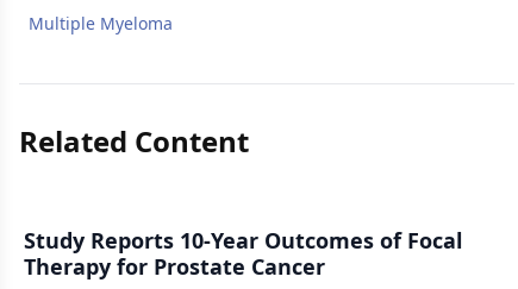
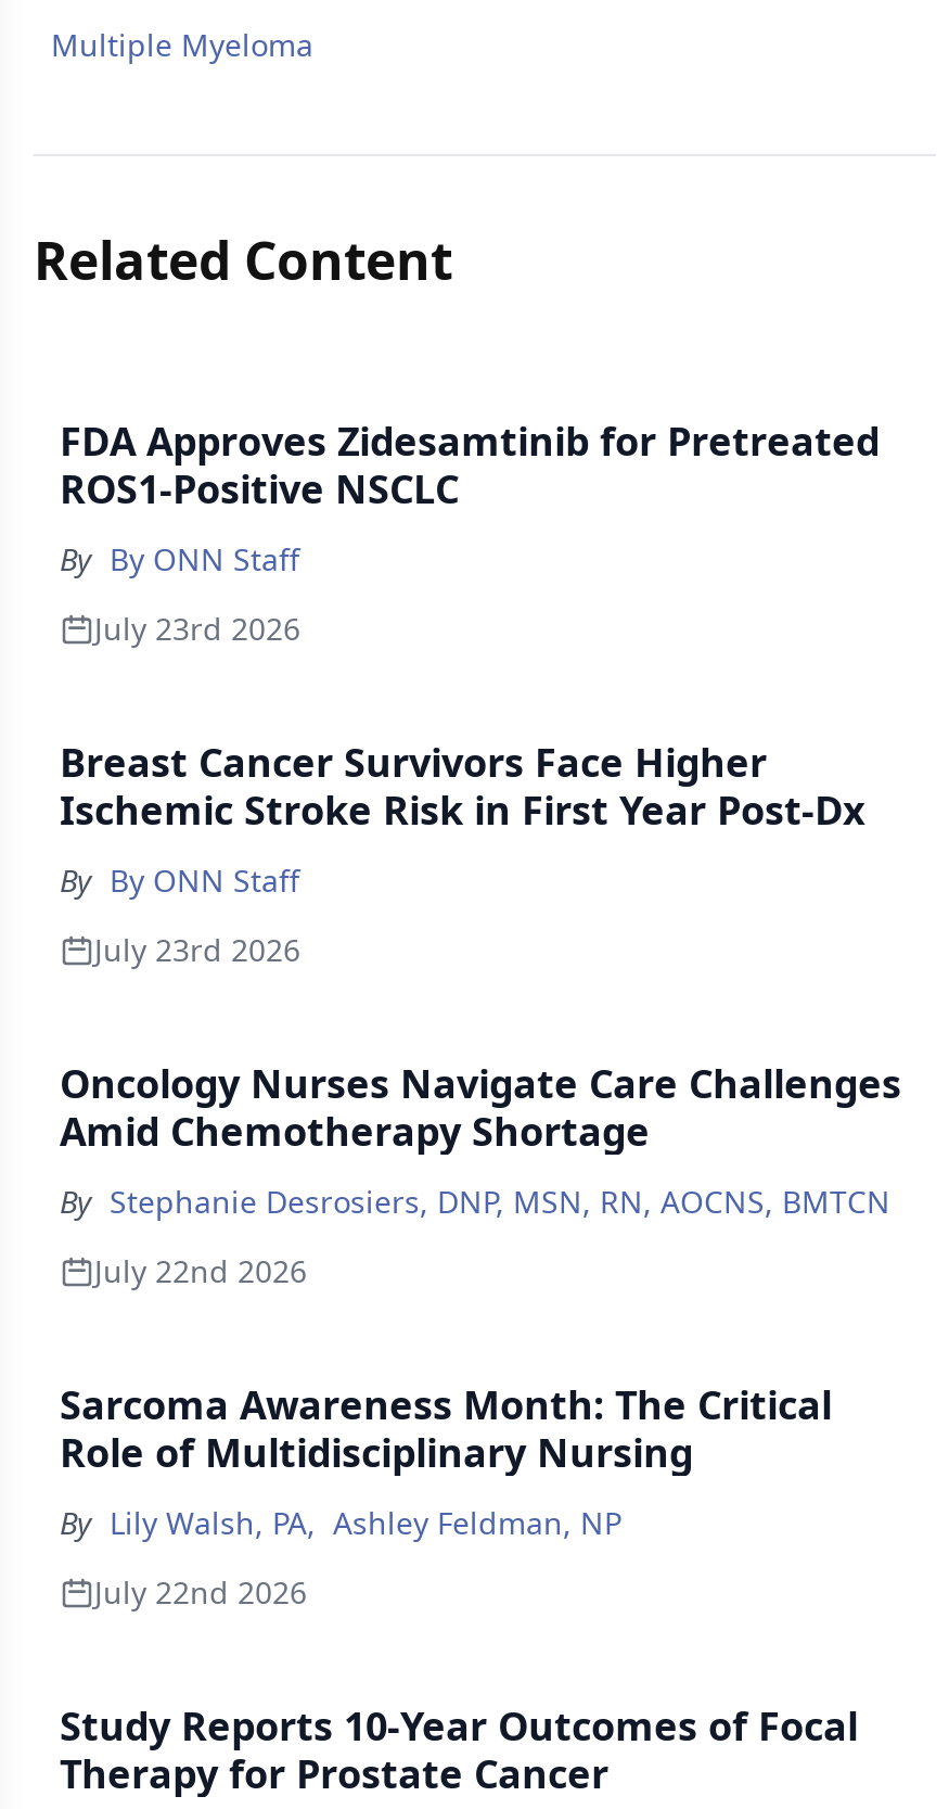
+ FDA Approves Zidesamtinib for Pretreated
+ ROS1-Positive NSCLC
+ By By ONN Staff
+ July 23rd 2026
+ Breast Cancer Survivors Face Higher
+ Ischemic Stroke Risk in First Year Post-Dx
+ By By ONN Staff
+ July 23rd 2026
+ Oncology Nurses Navigate Care Challenges
+ Amid Chemotherapy Shortage
+ By Stephanie Desrosiers, DNP, MSN, RN, AOCNS, BMTCN
+ July 22nd 2026
+ Sarcoma Awareness Month: The Critical
+ Role of Multidisciplinary Nursing
+ By Lily Walsh, PA, Ashley Feldman, NP
+ July 22nd 2026
